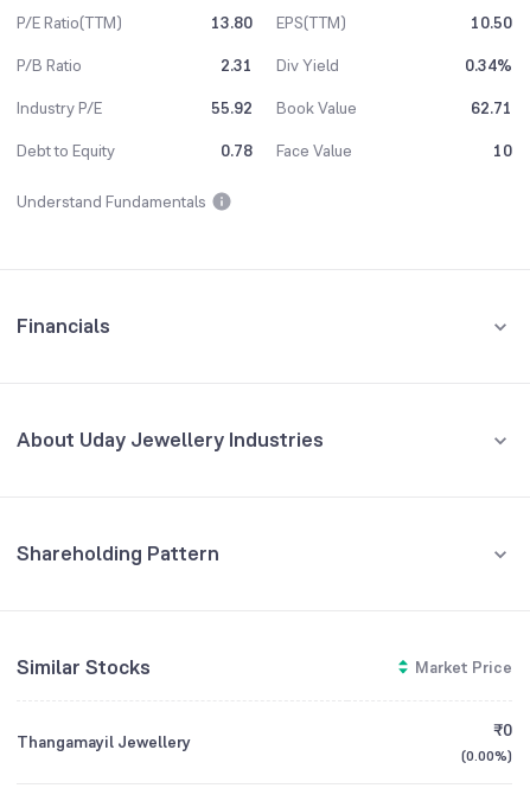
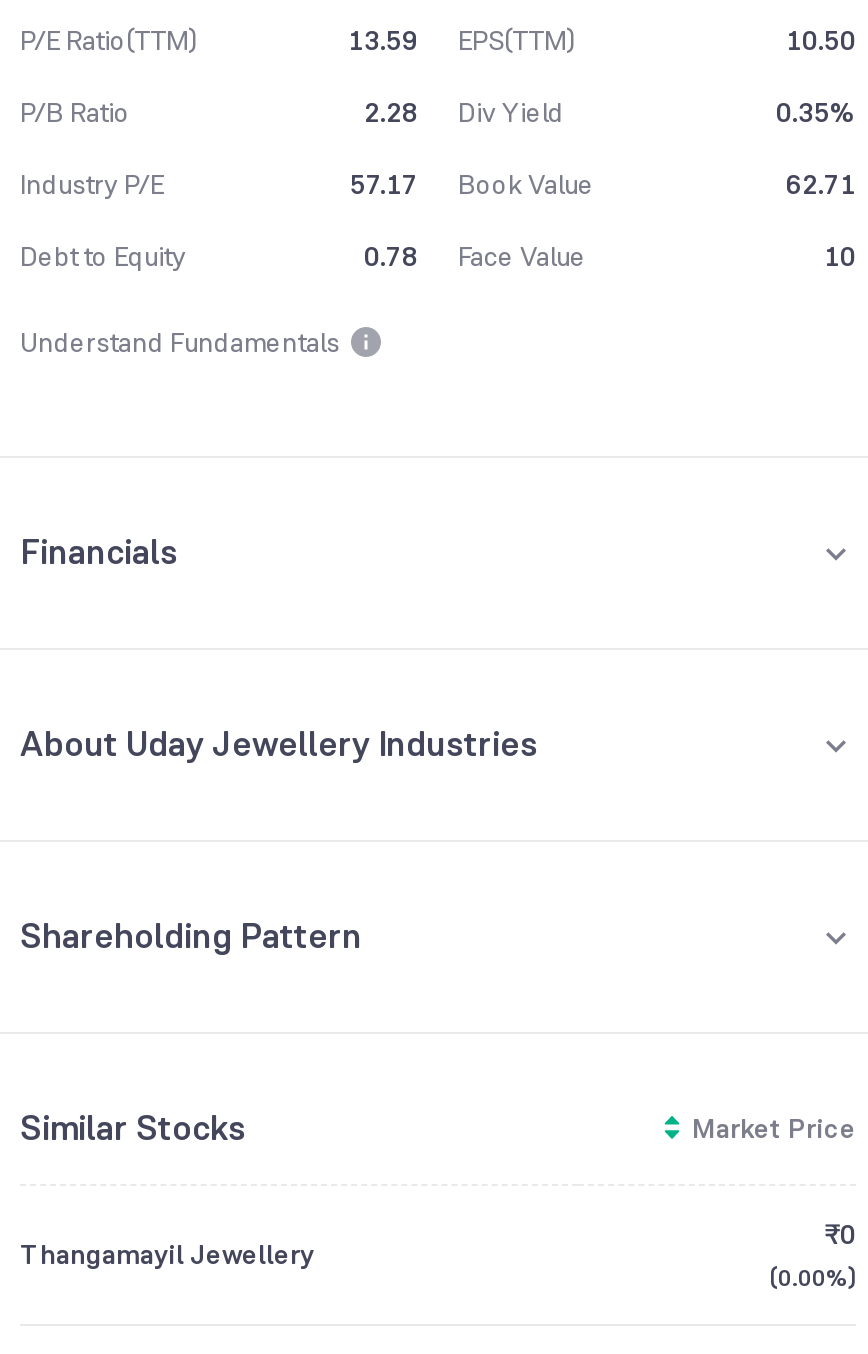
- 13.80 EPS(TTM)
+ 13.59 EPS(TTM)

- 2.31 Div Yield
+ 2.28 Div Yield

- 0.34%
+ 0.35%

- 55.92 Book Value
+ 57.17 Book Value
